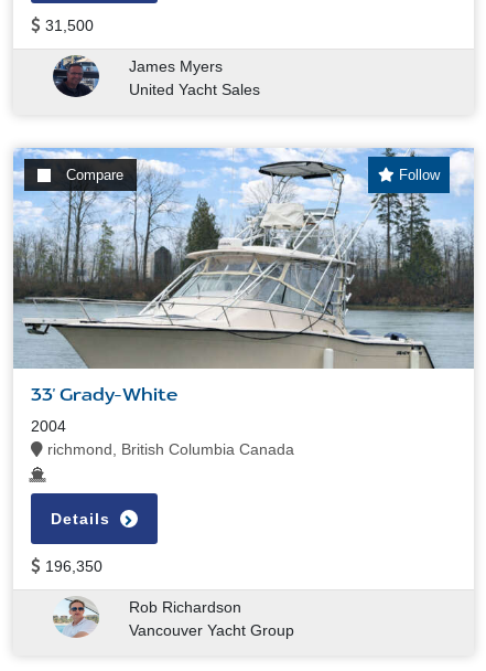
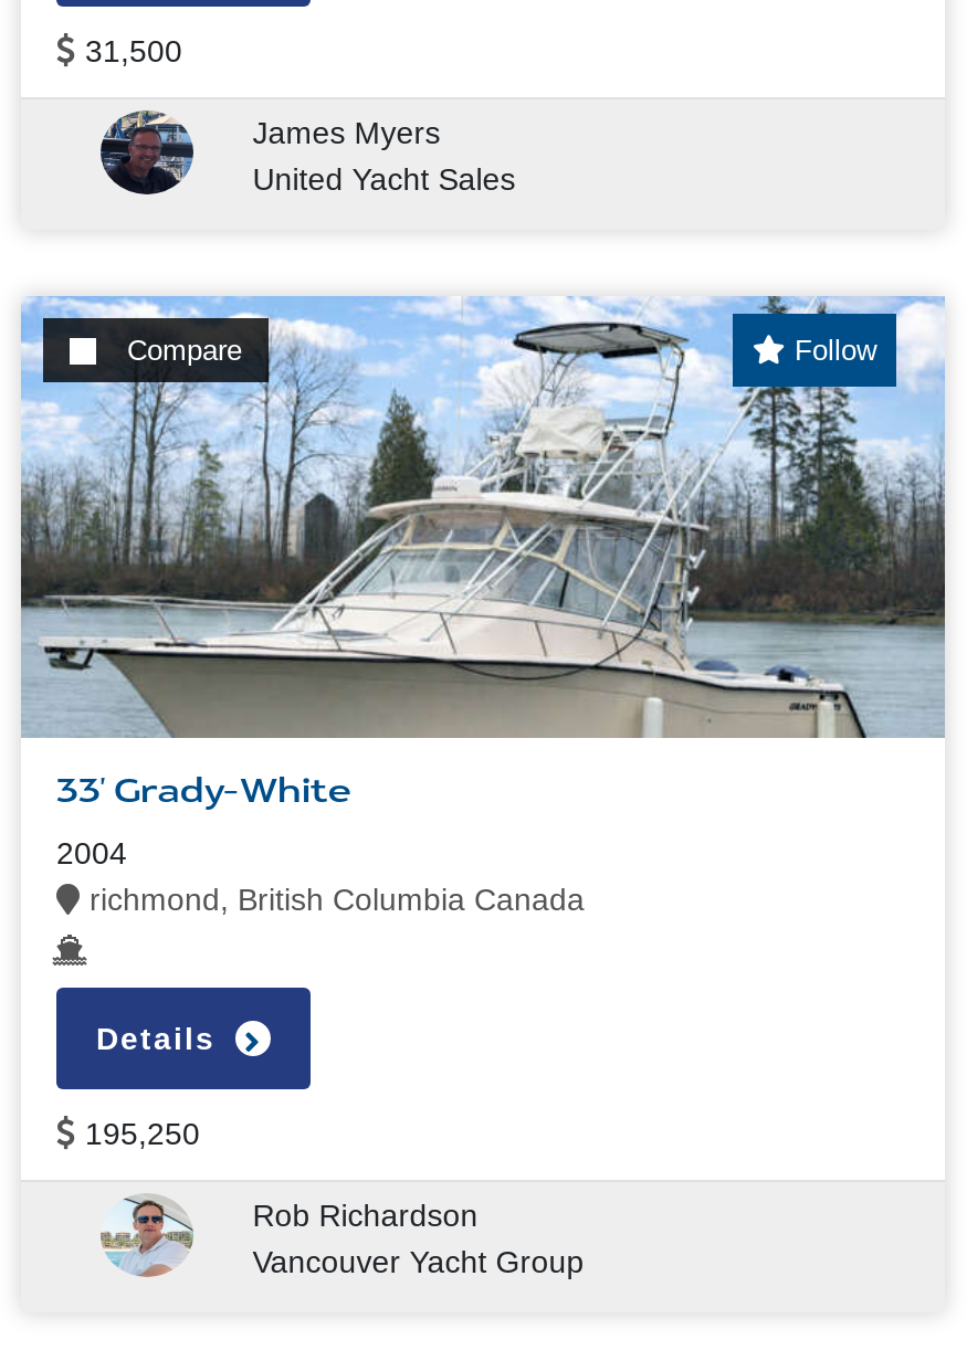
- 196,350
+ 195,250
